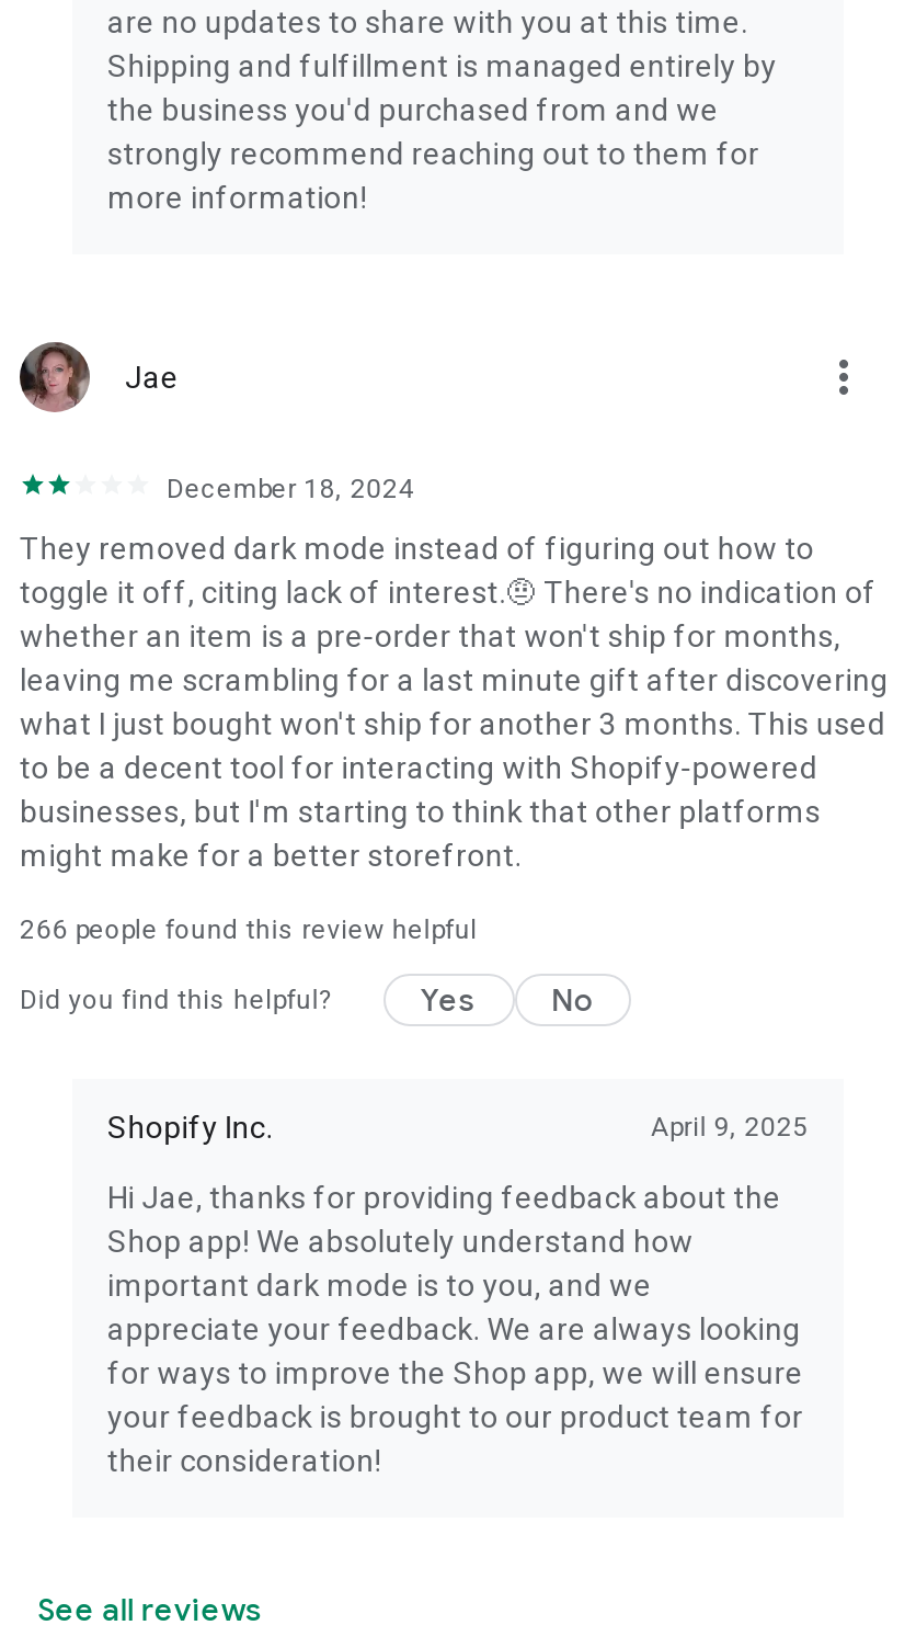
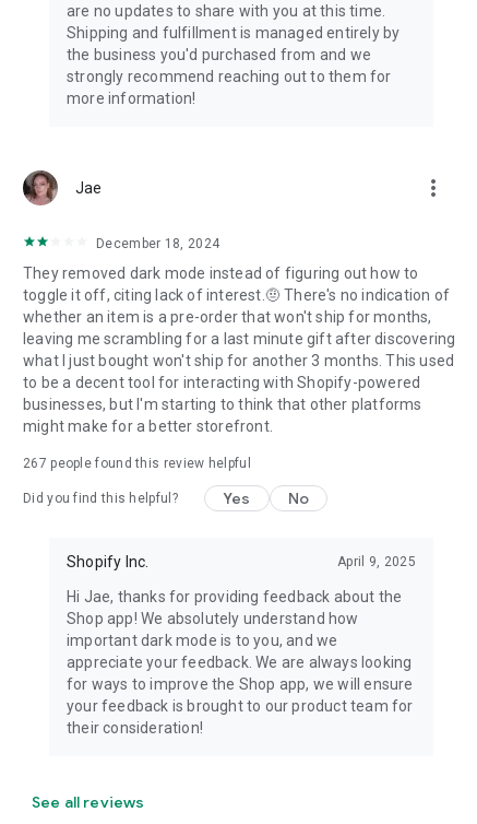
- 266 people found this review helpful
+ 267 people found this review helpful
